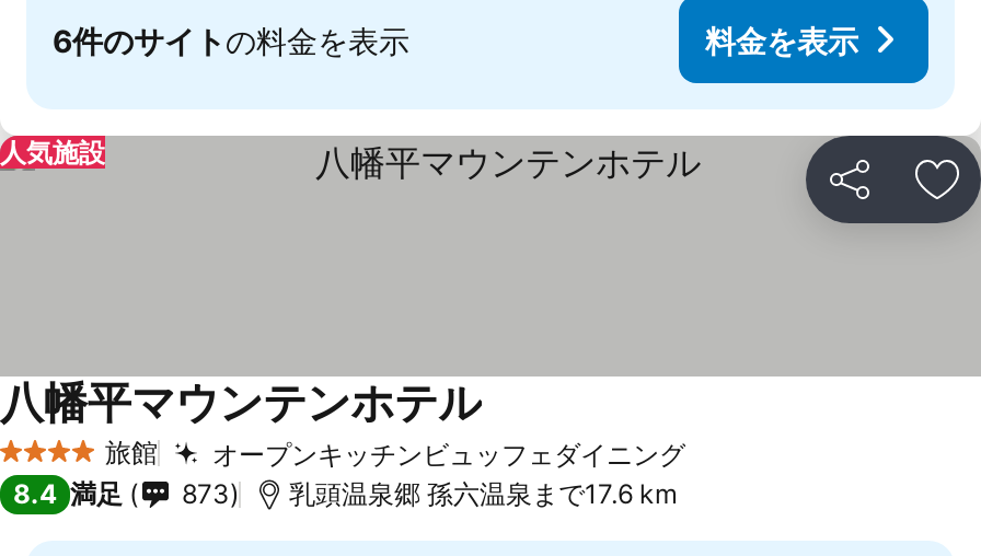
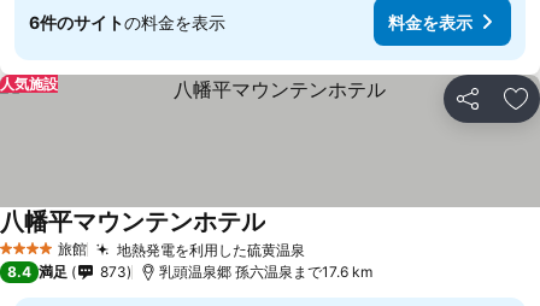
- オープンキッチンビュッフェダイニング
+ 地熱発電を利用した硫黄温泉
